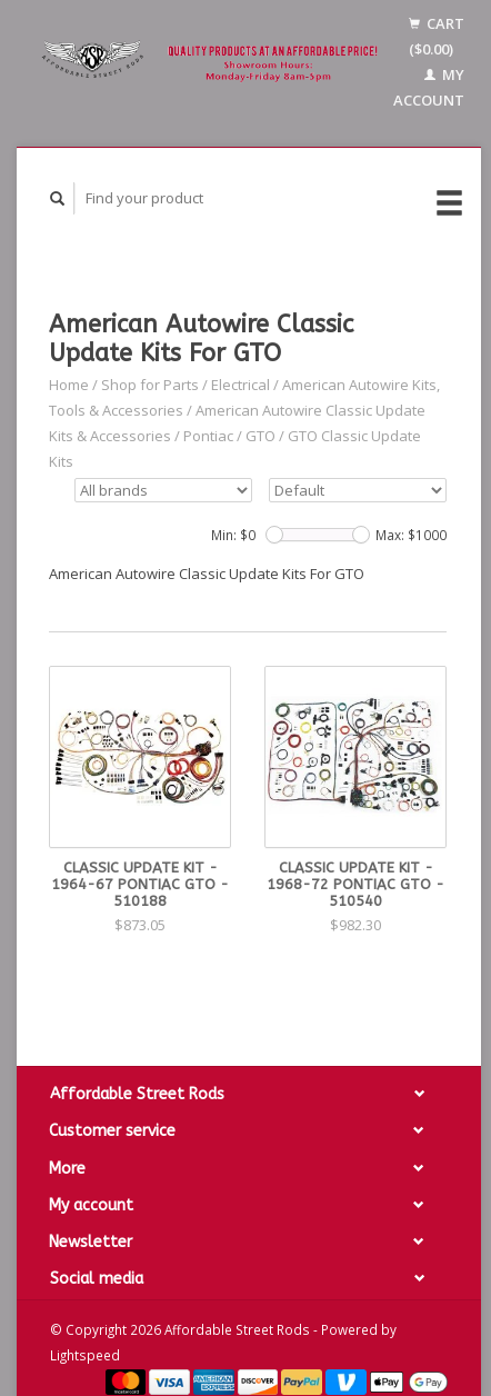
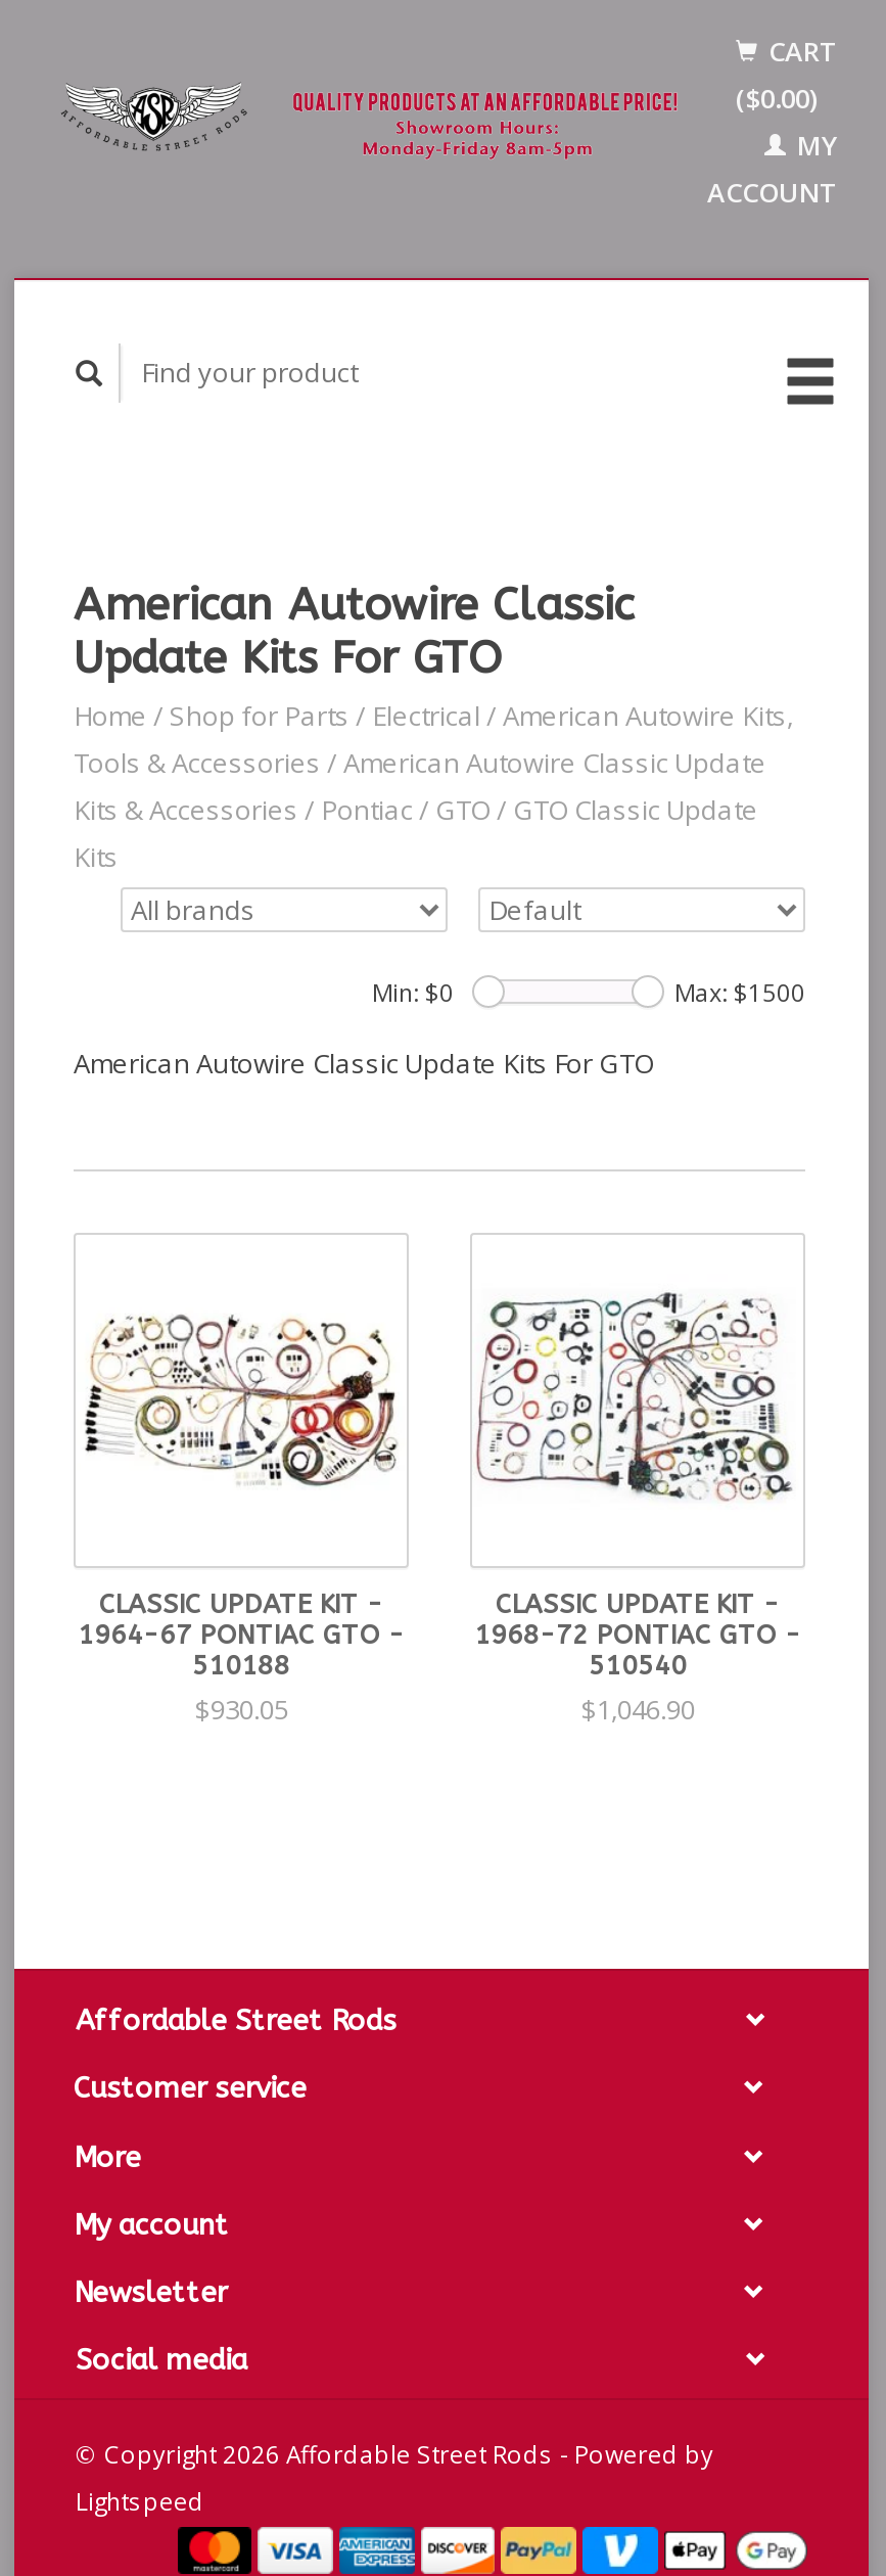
- Max: $1000
+ Max: $1500

- $873.05
+ $930.05

- $982.30
+ $1,046.90
